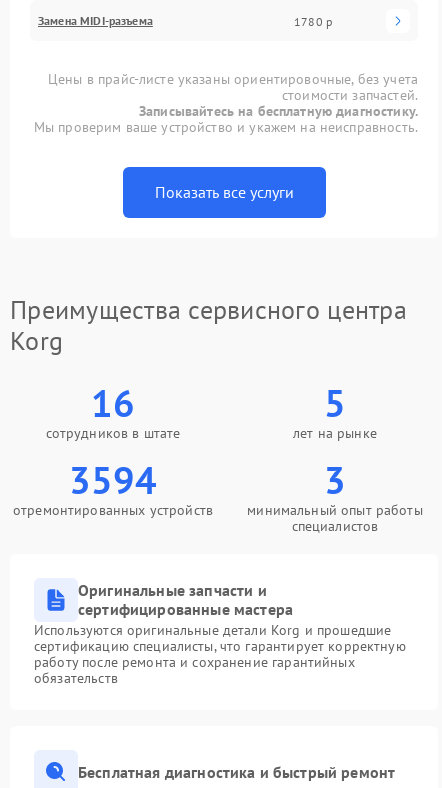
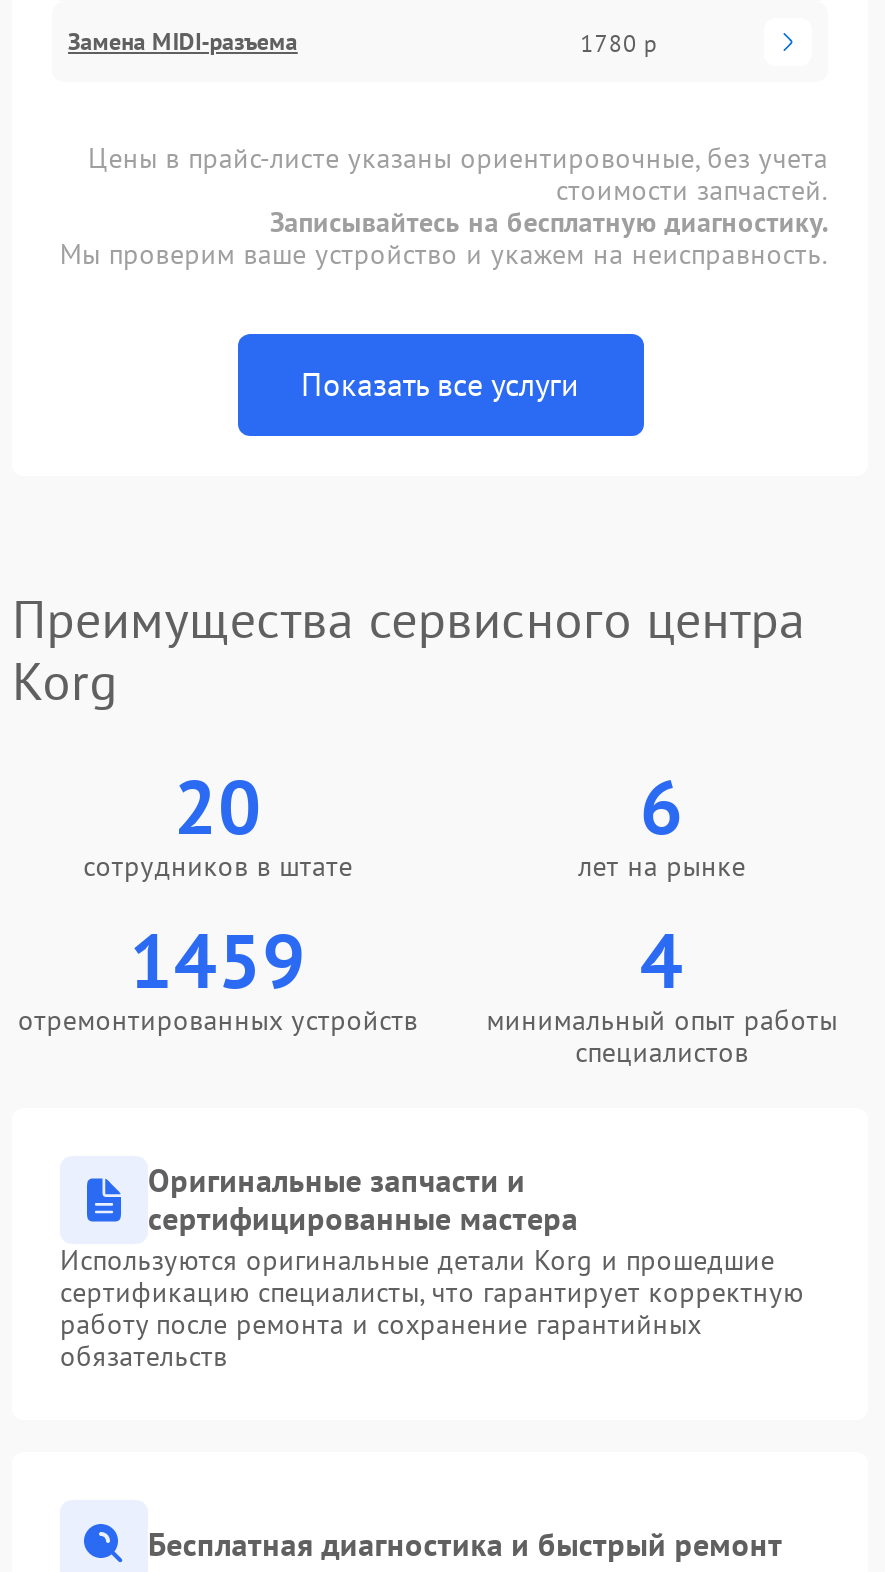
- 16
+ 20

- 5
+ 6

- 3594
+ 1459

- 3
+ 4
